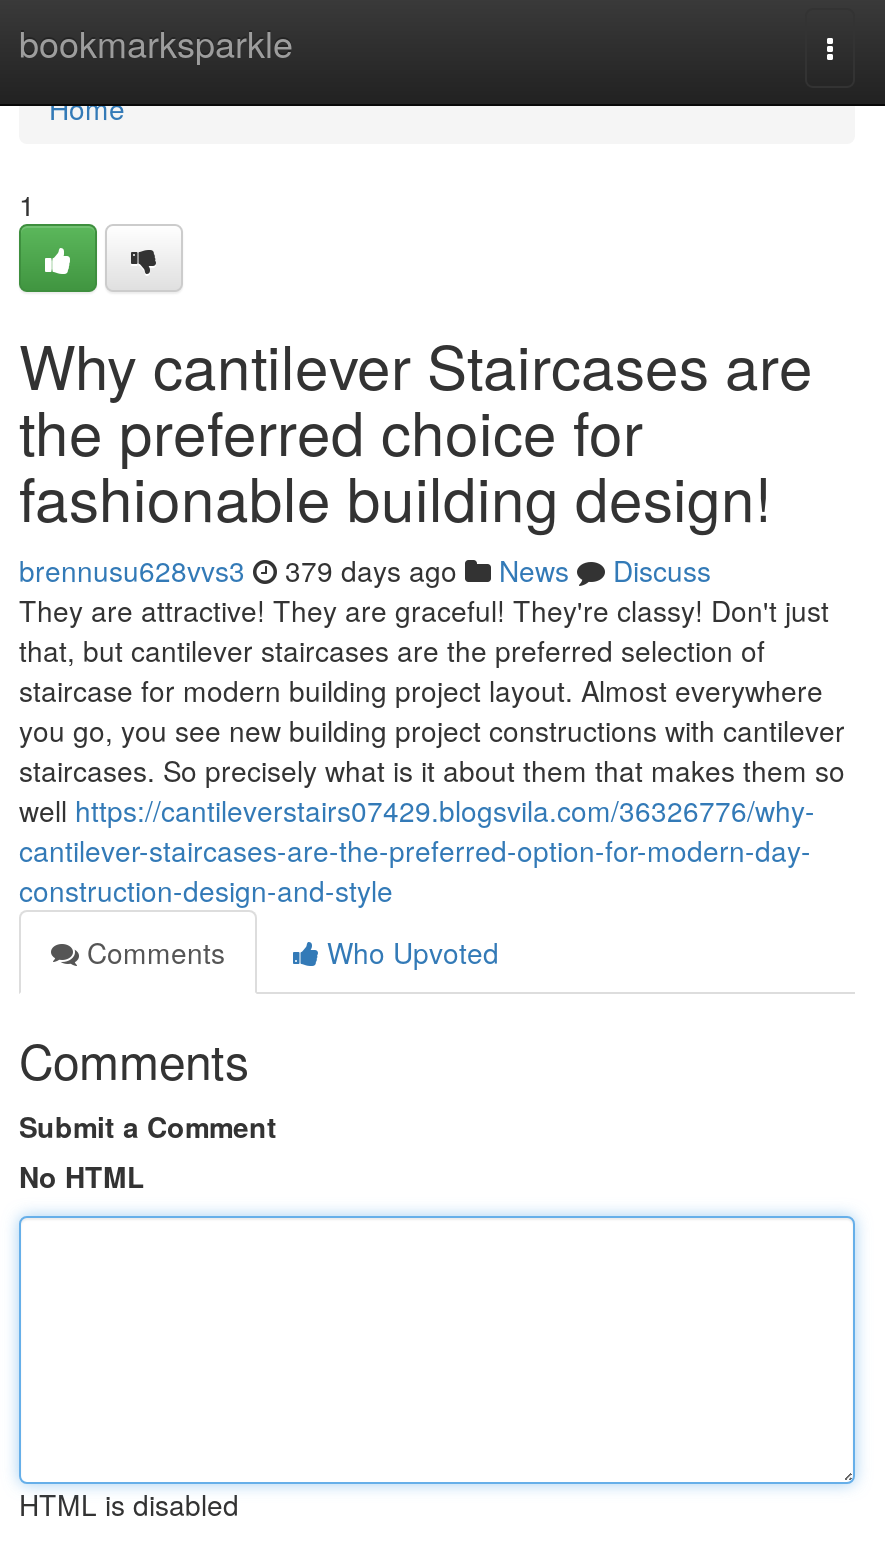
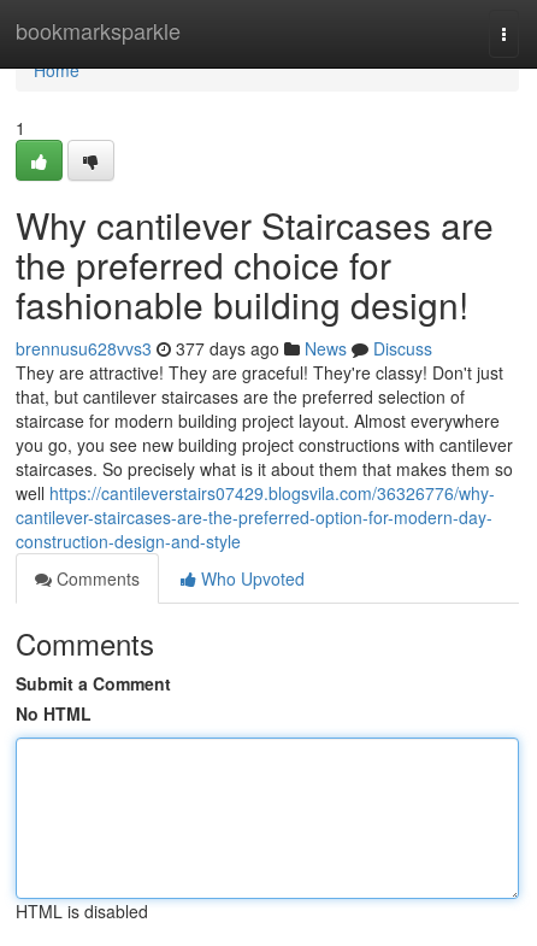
- brennusu628vvs3 379 days ago News Discuss
+ brennusu628vvs3 377 days ago News Discuss
